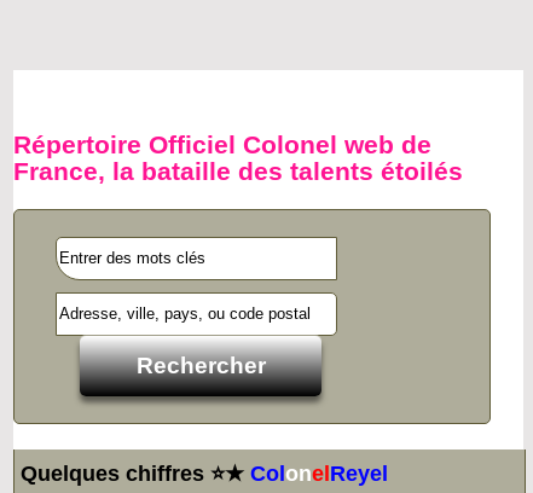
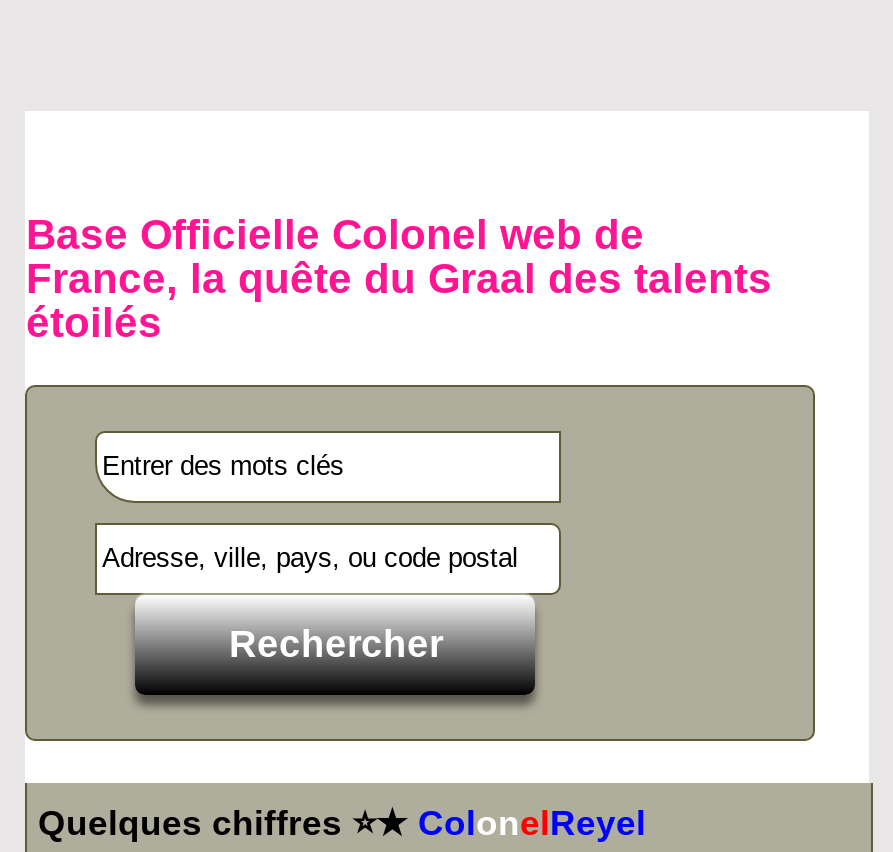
- Répertoire Officiel Colonel web de
- France, la bataille des talents étoilés
+ Base Officielle Colonel web de
+ France, la quête du Graal des talents
+ étoilés
